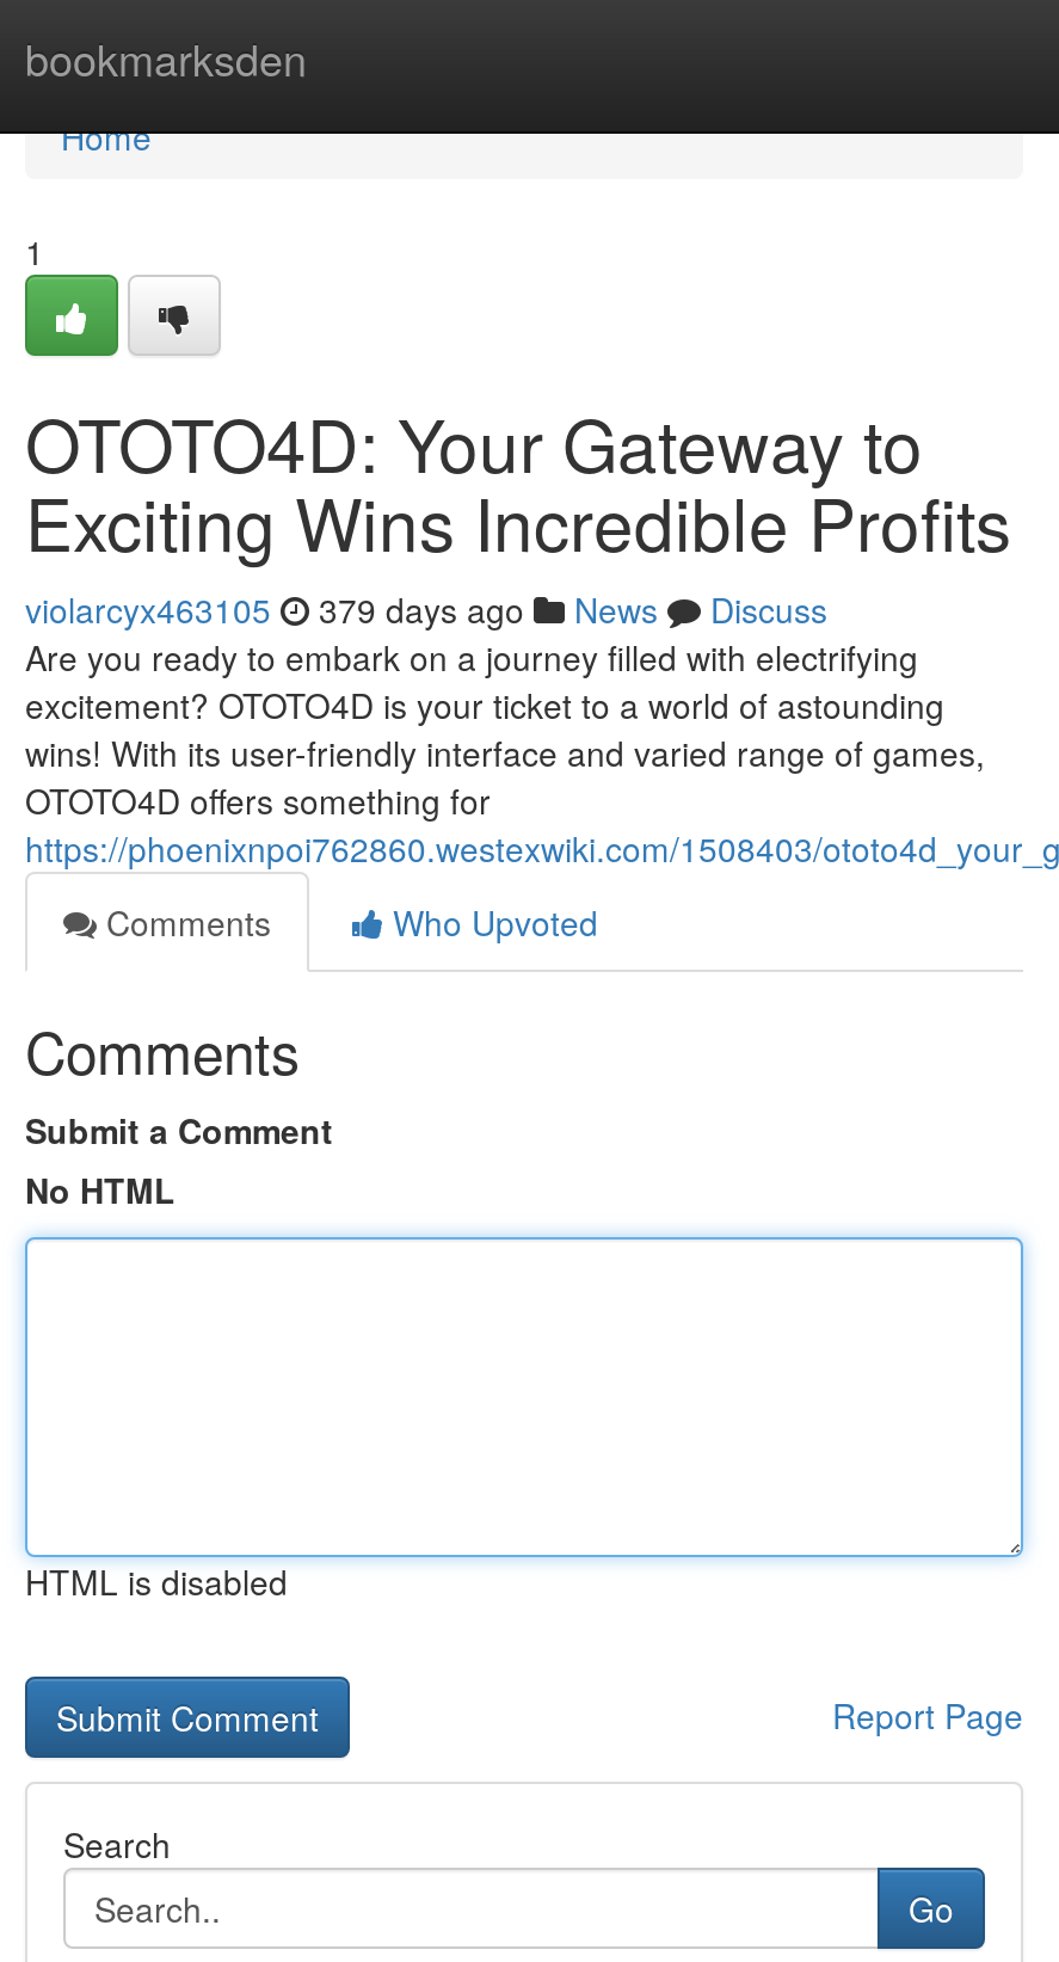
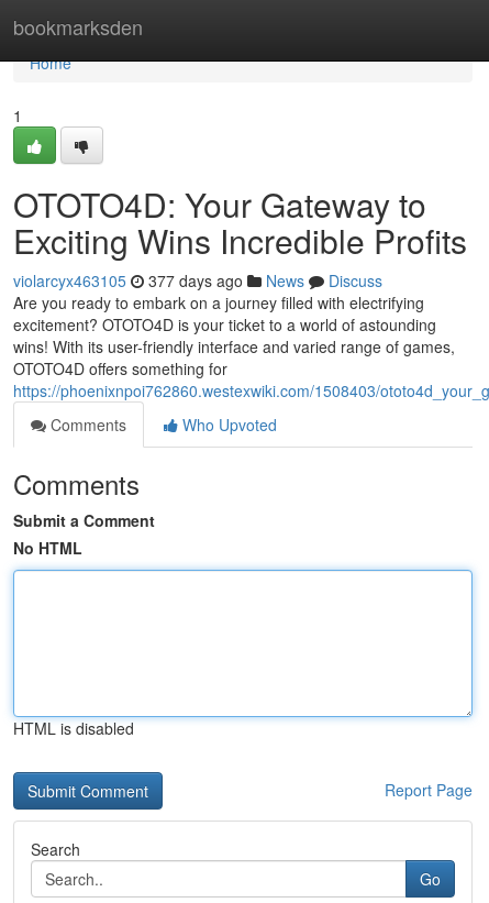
- violarcyx463105 379 days ago News Discuss
+ violarcyx463105 377 days ago News Discuss
